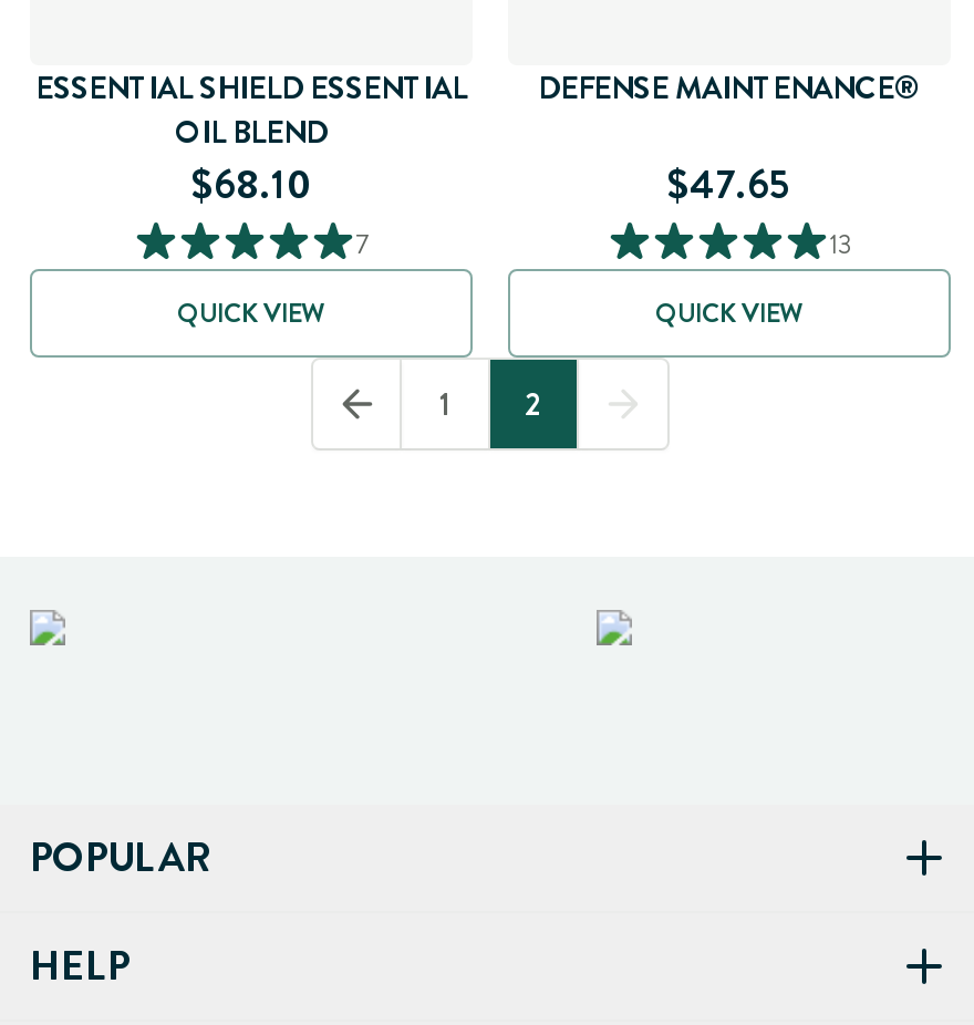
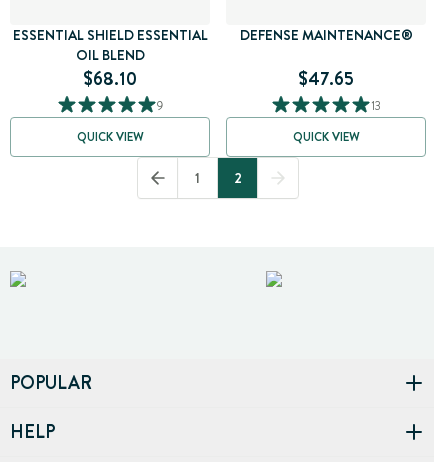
- 7
+ 9
